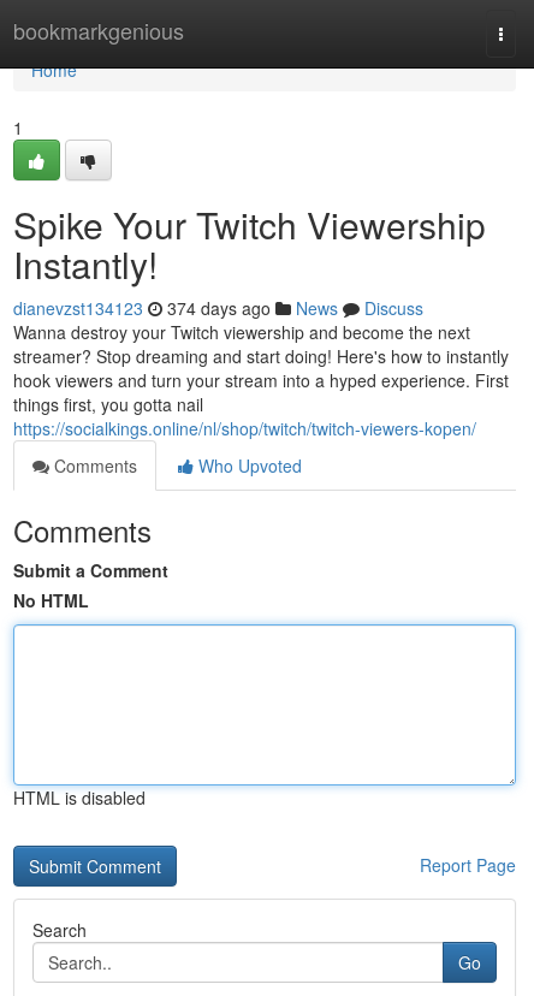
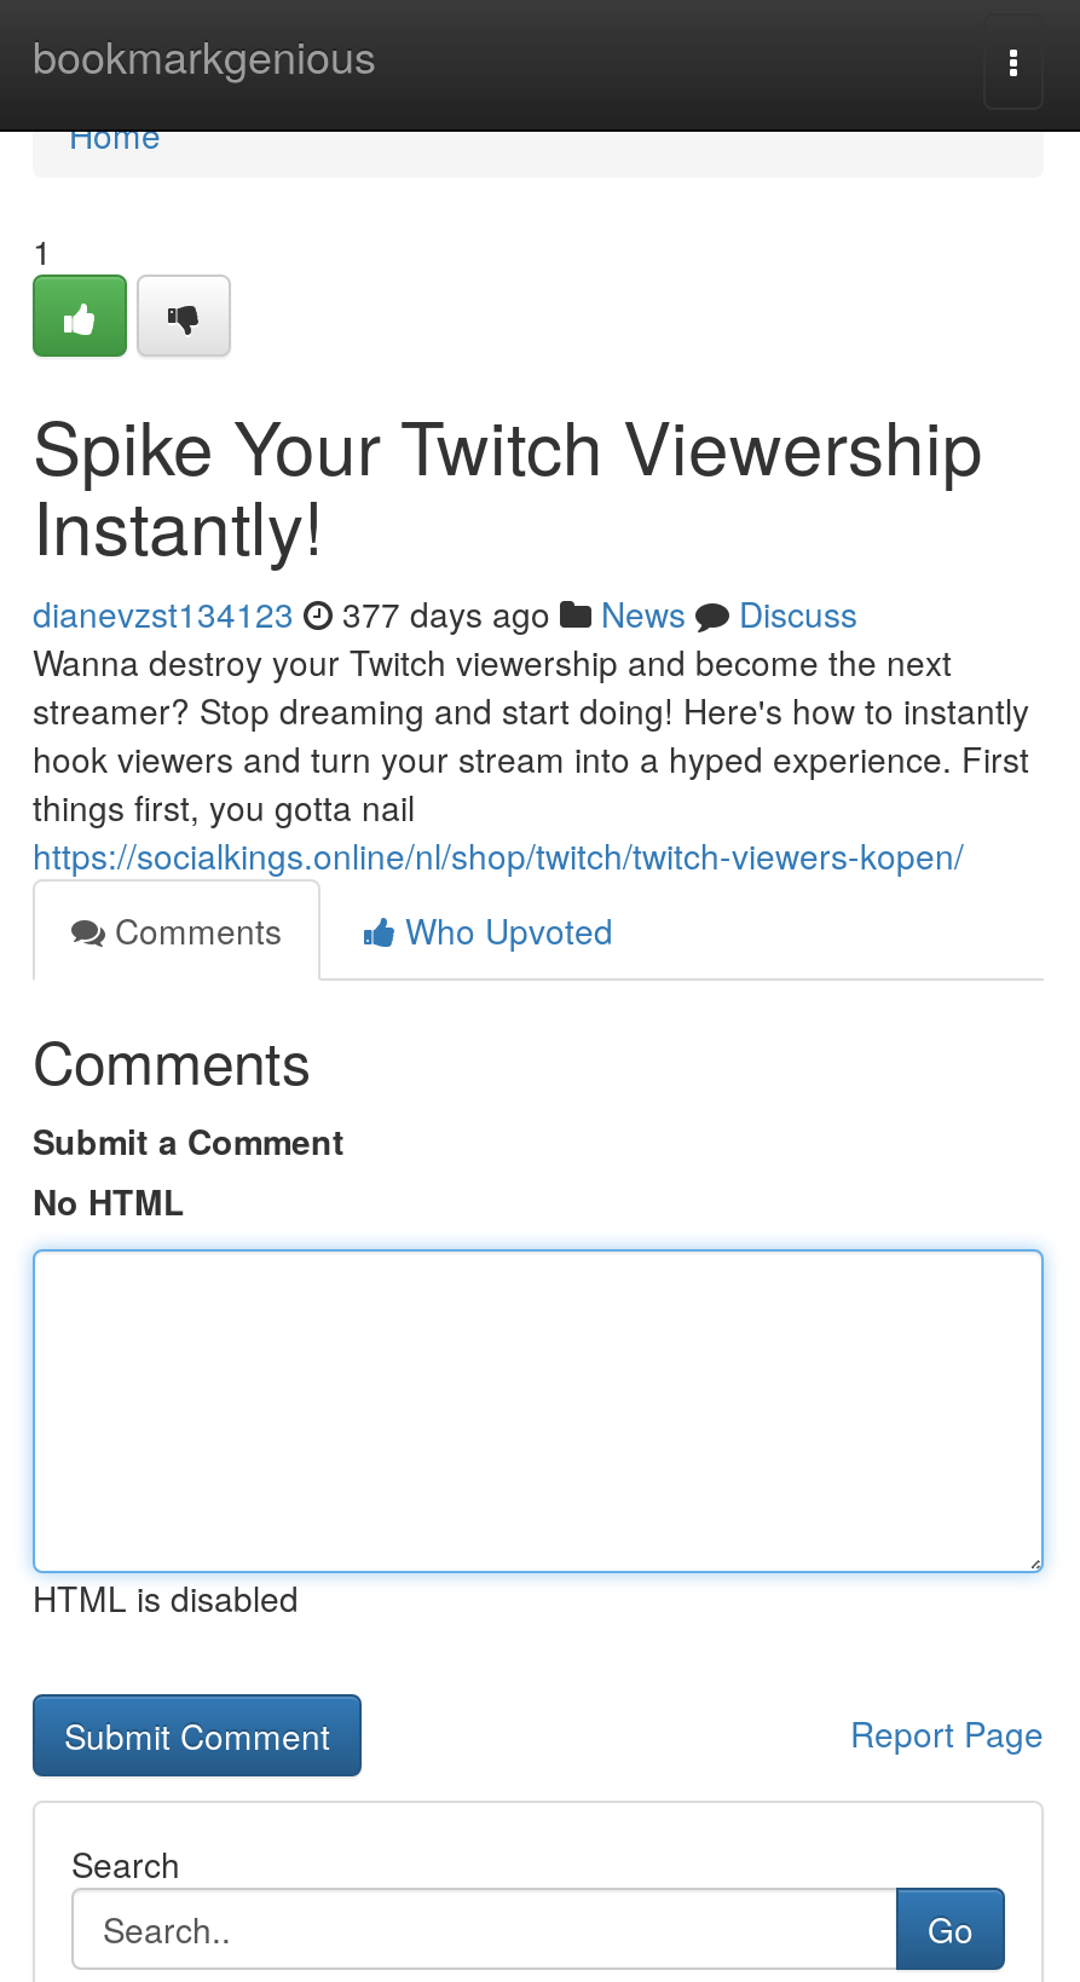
- dianevzst134123 374 days ago News Discuss
+ dianevzst134123 377 days ago News Discuss
